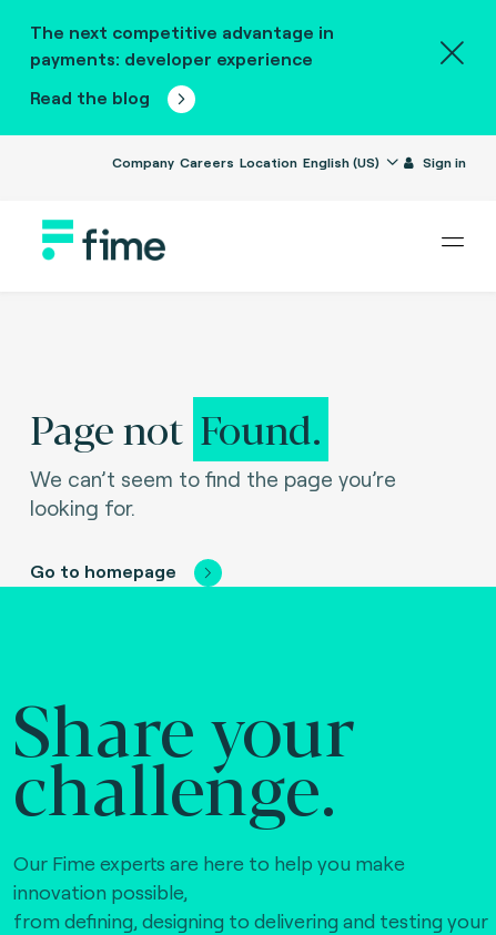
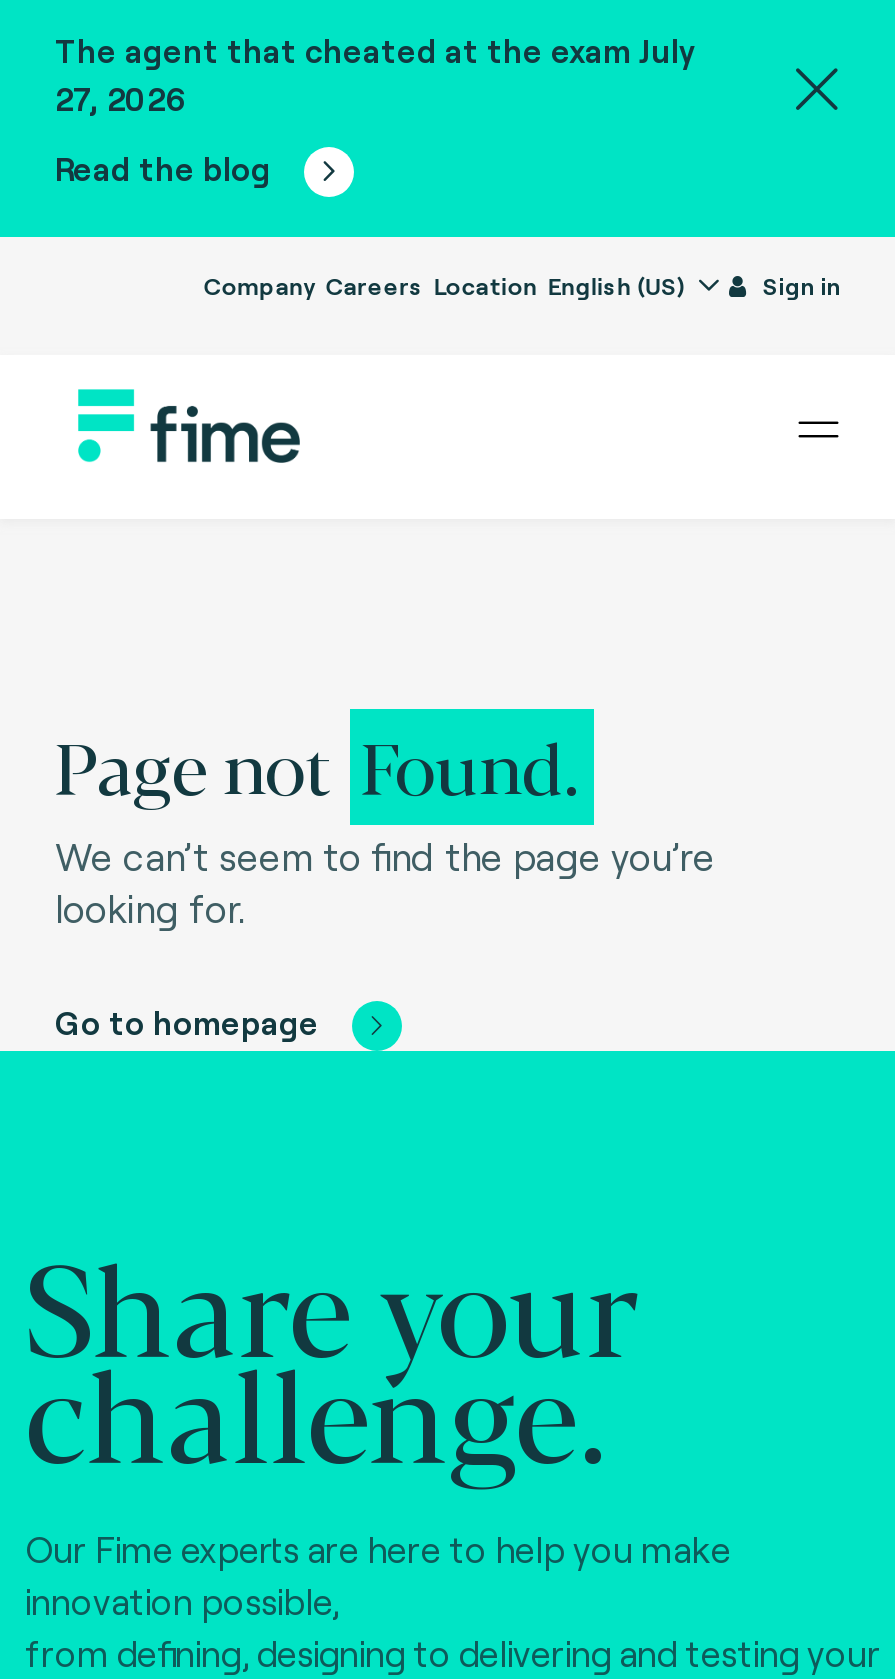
- The next competitive advantage in
- payments: developer experience
+ The agent that cheated at the exam July
+ 27, 2026
